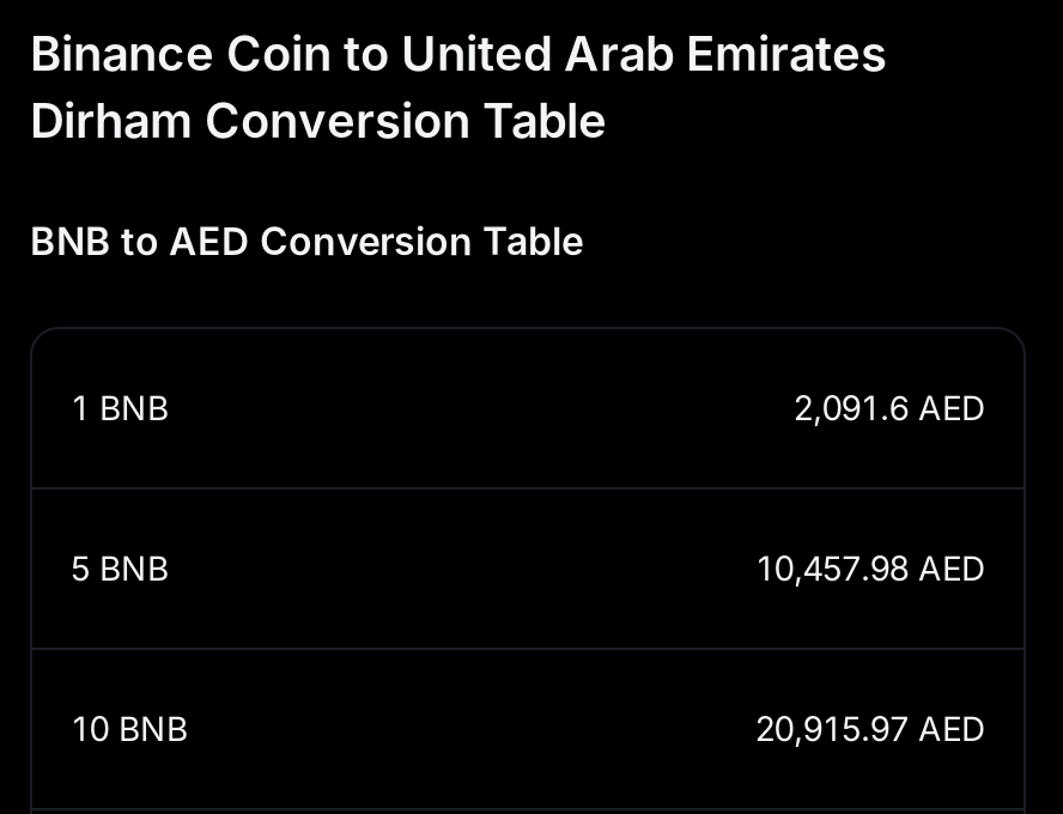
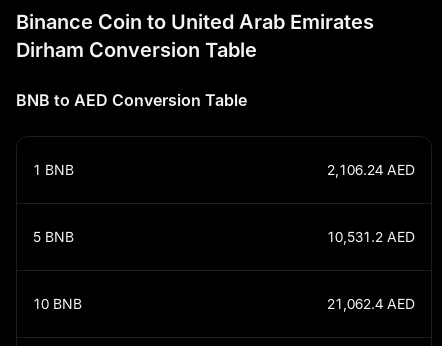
- 2,091.6 AED
+ 2,106.24 AED

- 10,457.98 AED
+ 10,531.2 AED

- 20,915.97 AED
+ 21,062.4 AED
